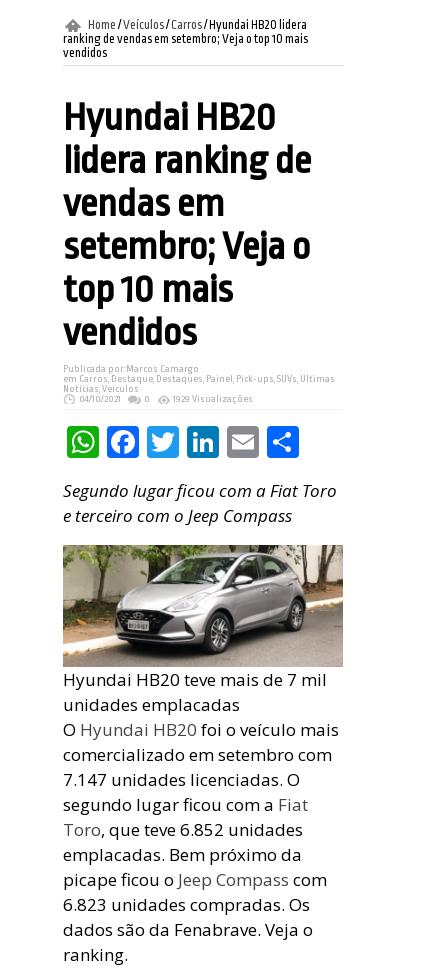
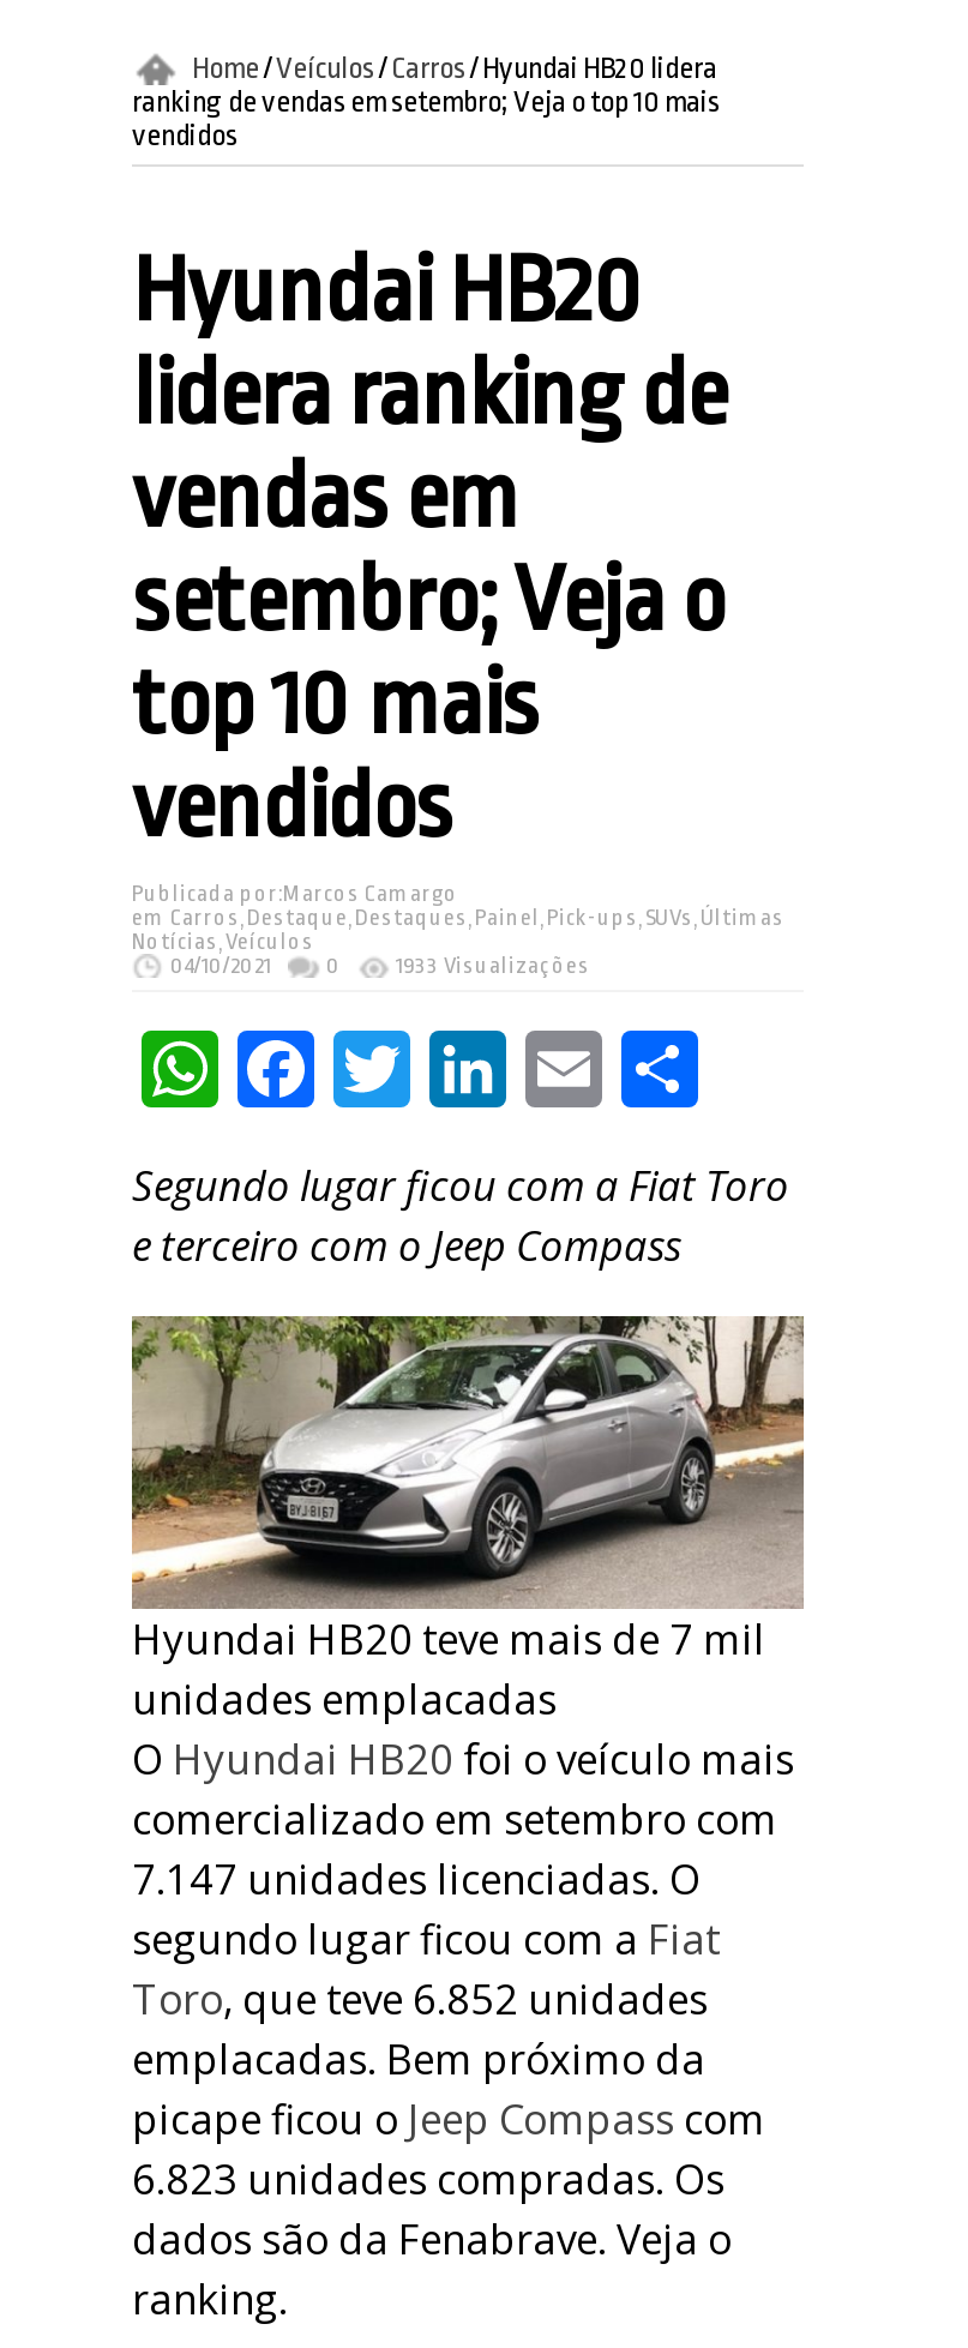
- 1929 Visualizações
+ 1933 Visualizações
